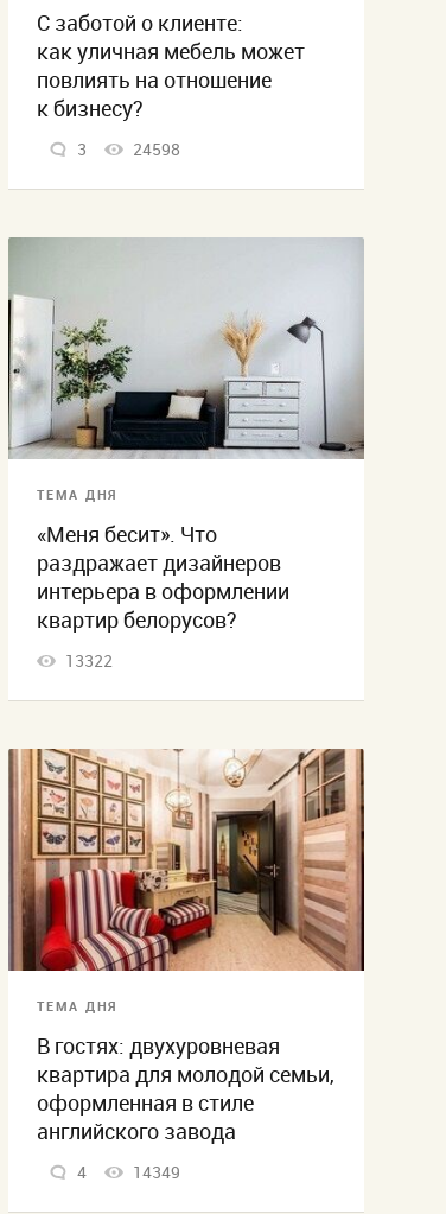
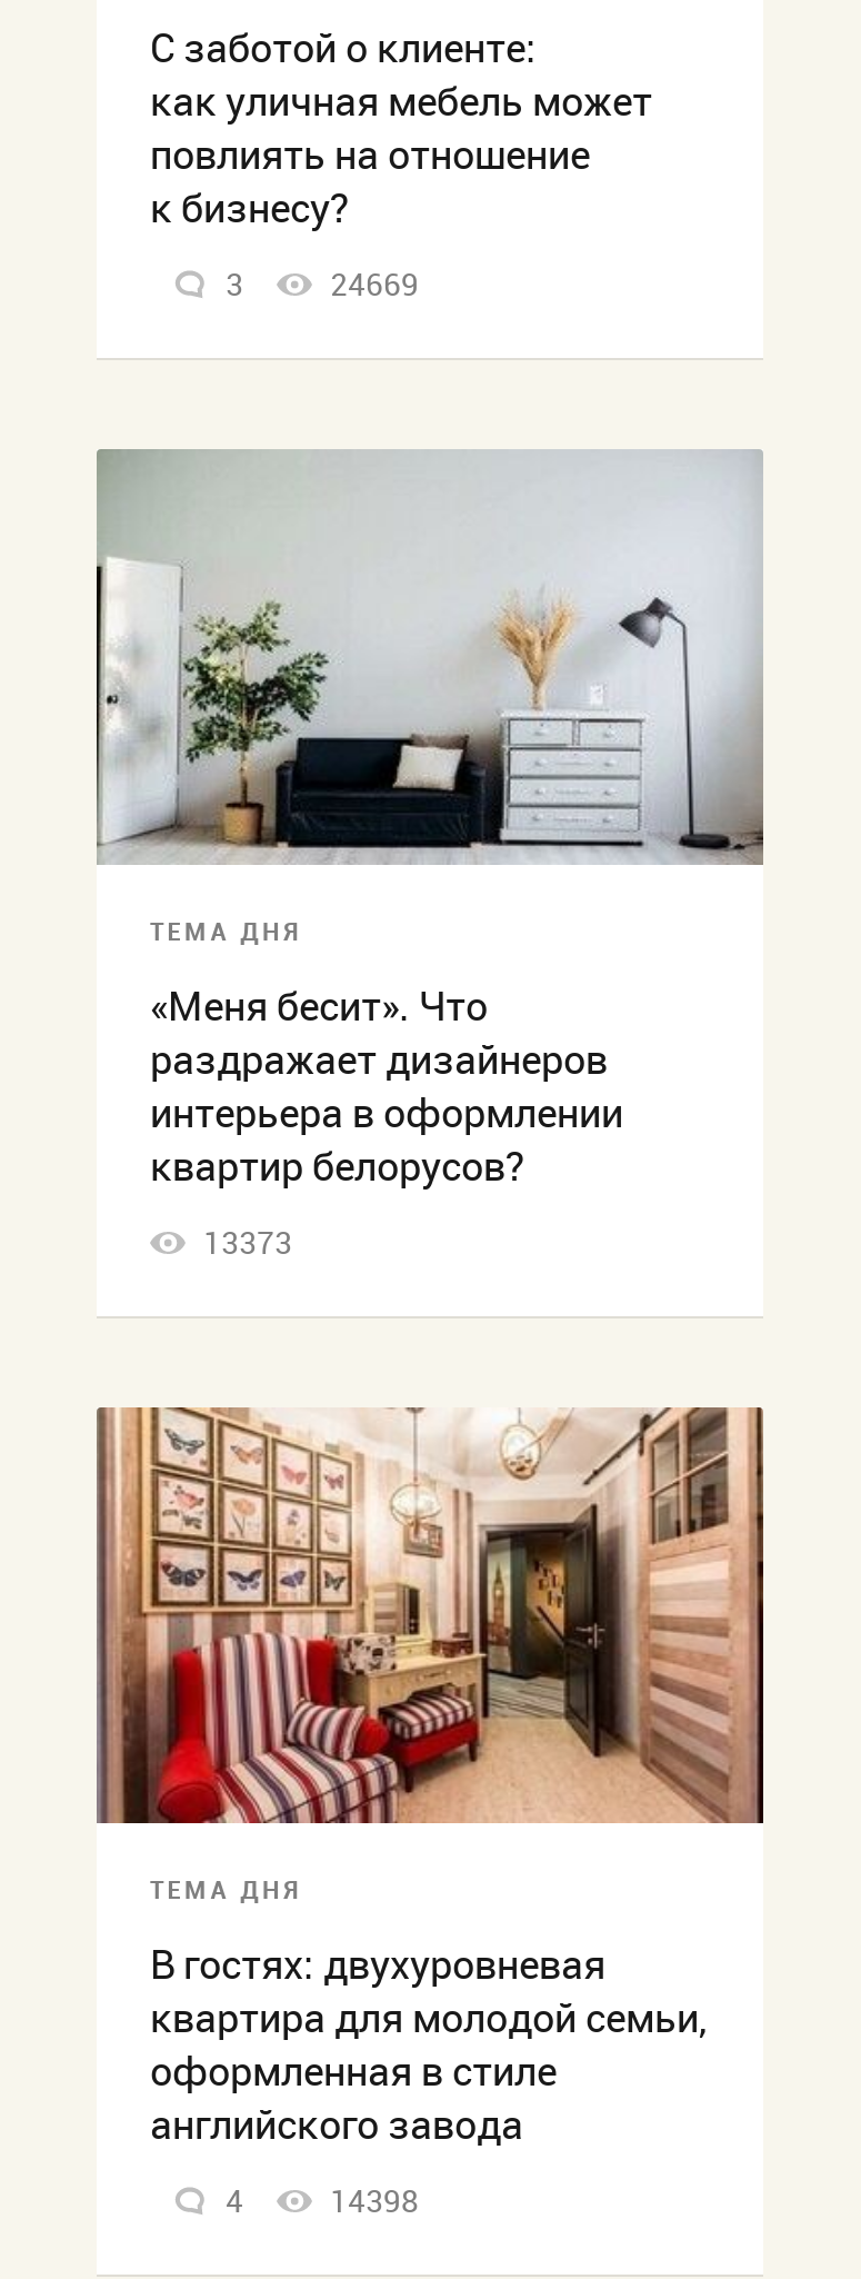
- 24598
+ 24669

- 13322
+ 13373

- 14349
+ 14398
